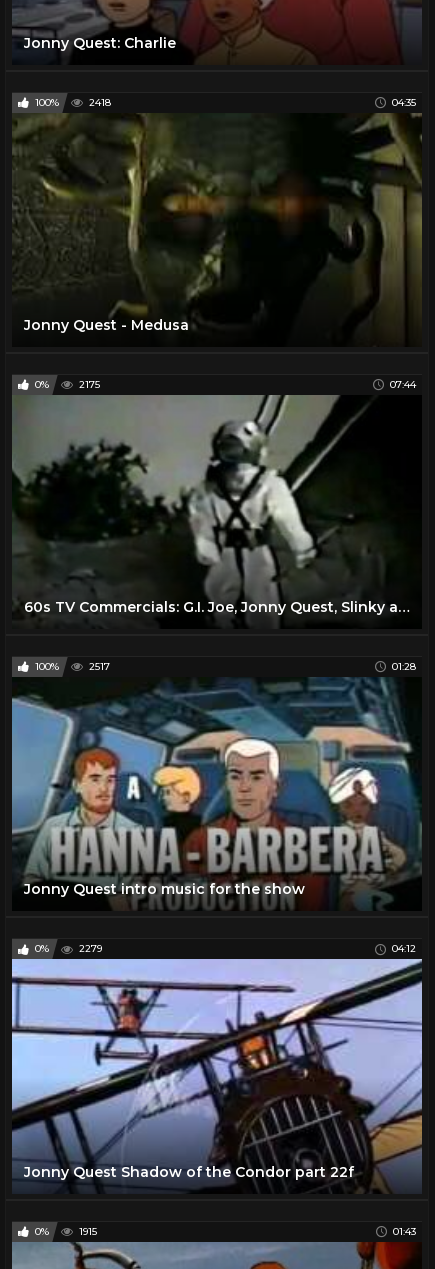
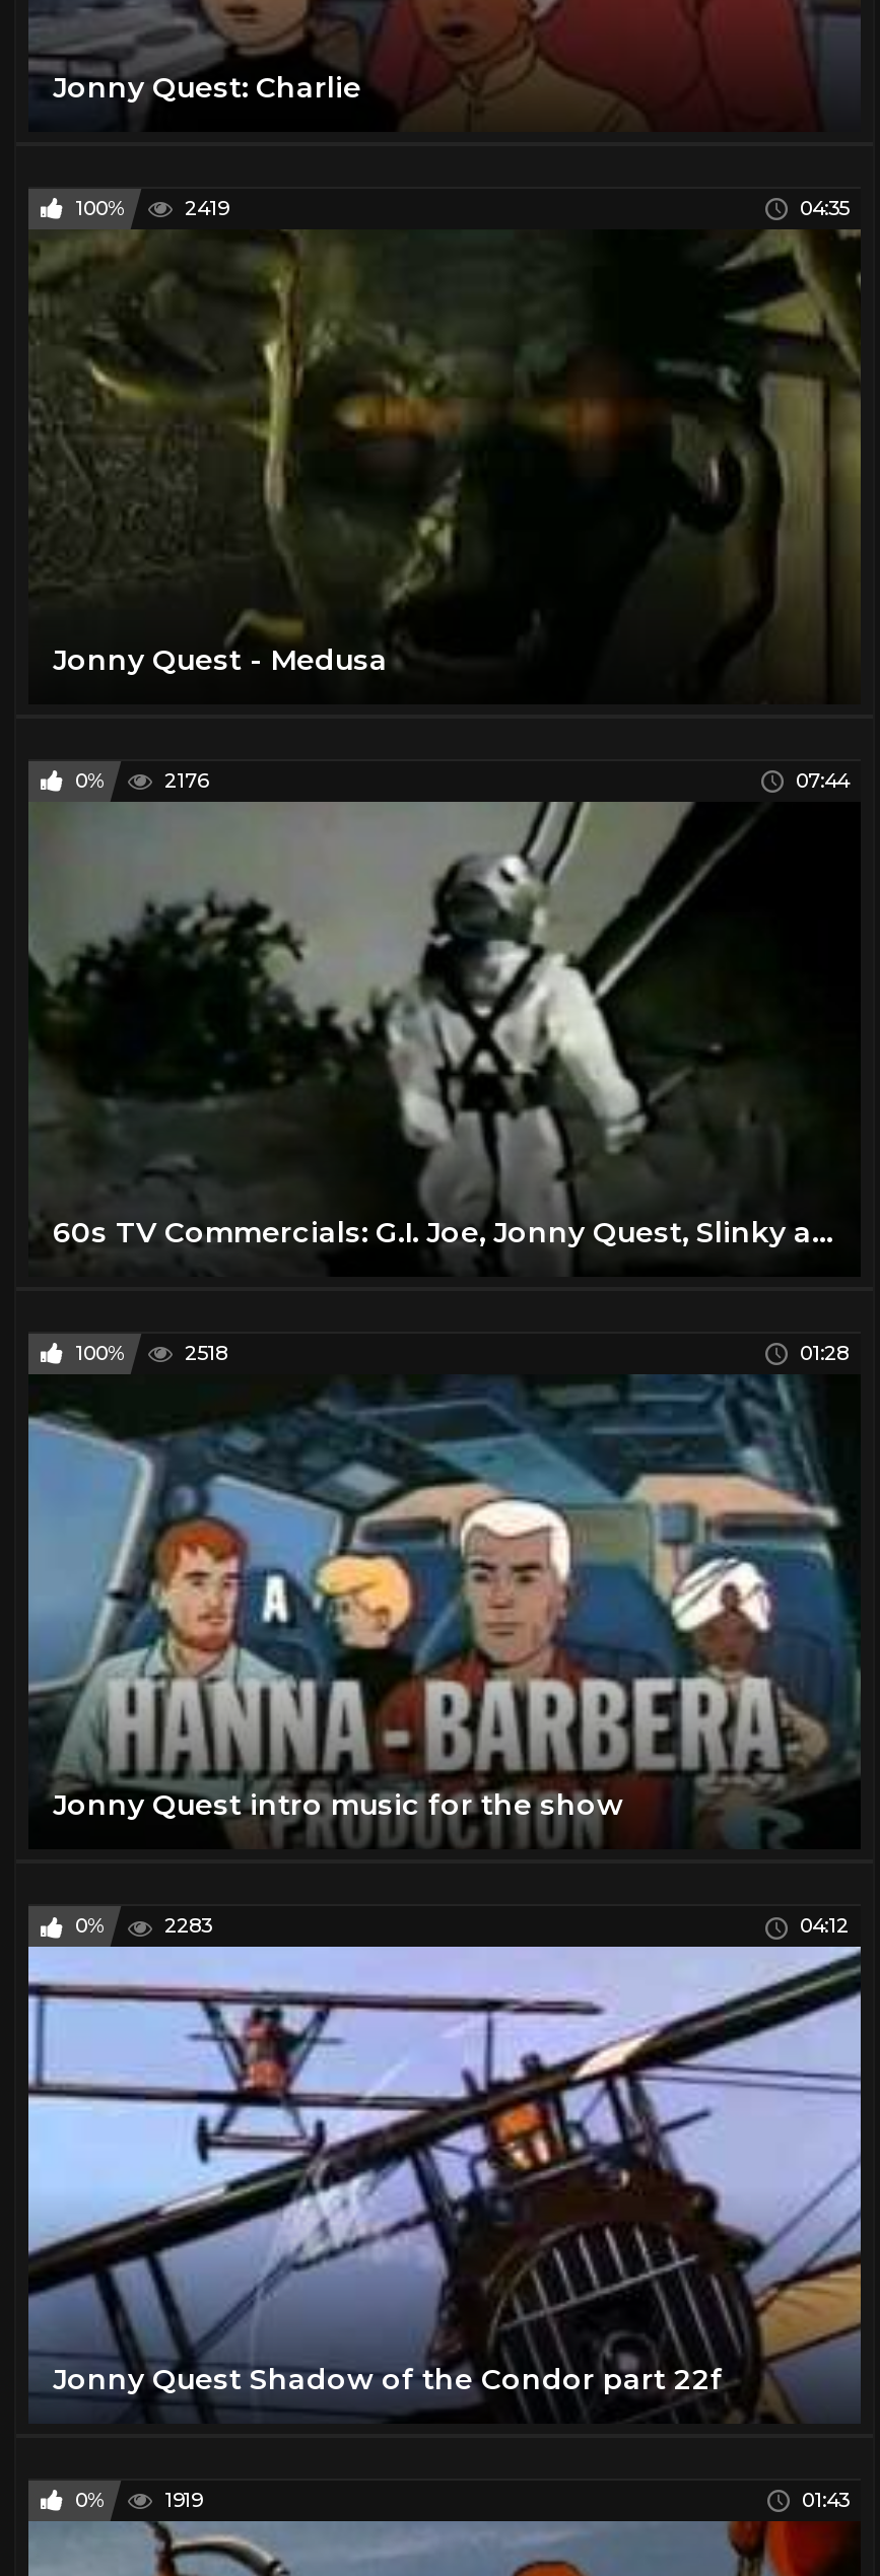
- 2418
+ 2419

- 2175
+ 2176

- 2517
+ 2518

- 2279
+ 2283

- 1915
+ 1919
